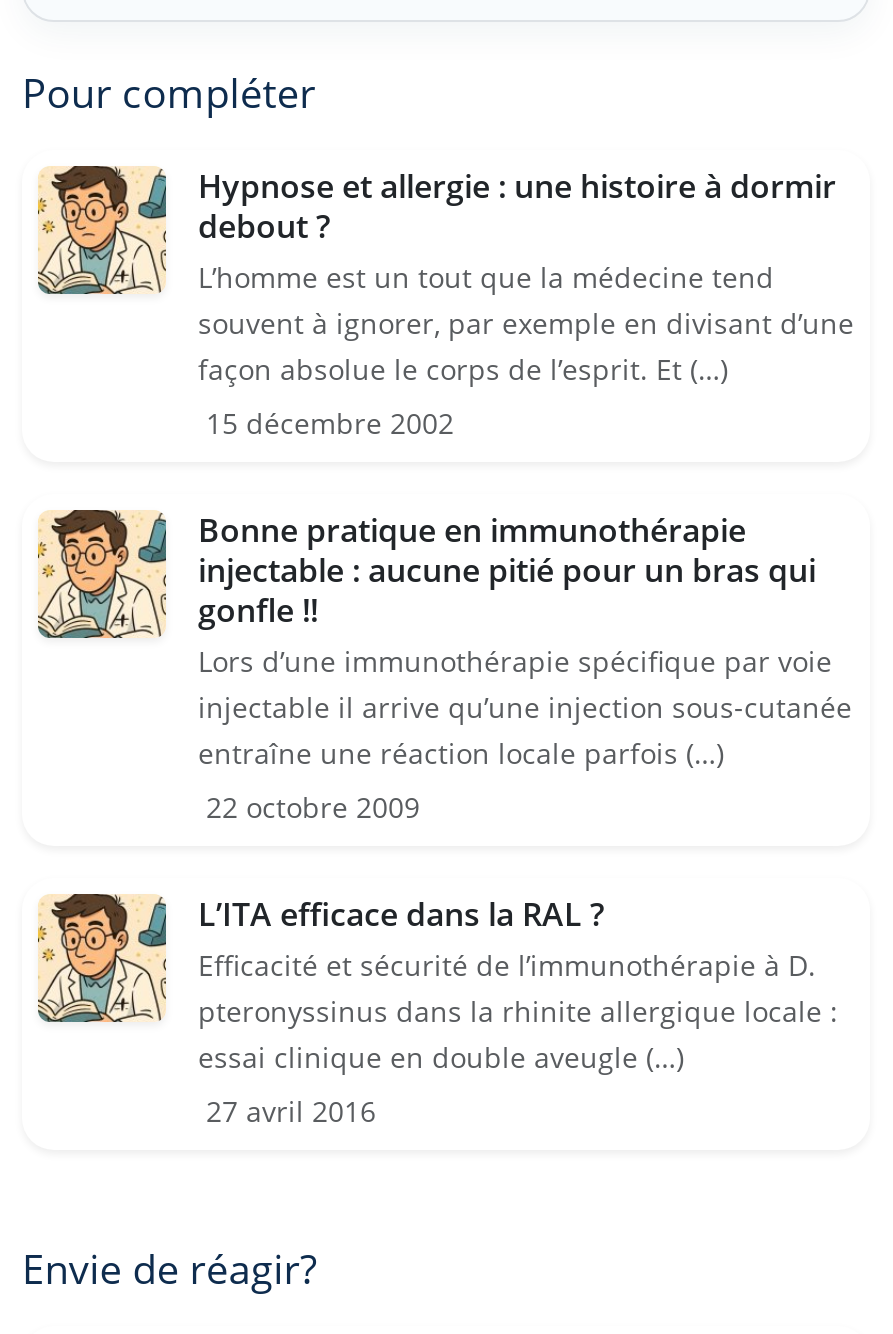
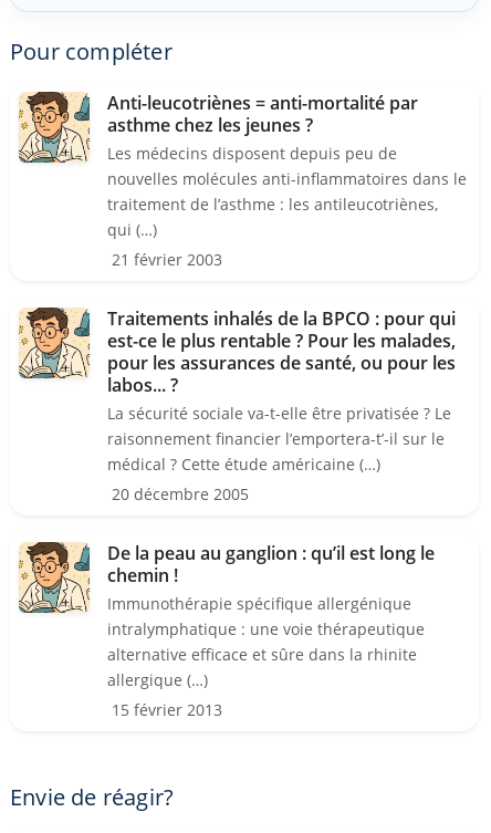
- Hypnose et allergie : une histoire à dormir
- debout ?
- L’homme est un tout que la médecine tend
- souvent à ignorer, par exemple en divisant d’une
- façon absolue le corps de l’esprit. Et (…)
- 15 décembre 2002
+ Anti-leucotriènes = anti-mortalité par
+ asthme chez les jeunes ?
+ Les médecins disposent depuis peu de
+ nouvelles molécules anti-inflammatoires dans le
+ traitement de l’asthme : les antileucotriènes,
+ qui (…)
+ 21 février 2003

moved up: [image]

- Bonne pratique en immunothérapie
- injectable : aucune pitié pour un bras qui
- gonfle !!
- Lors d’une immunothérapie spécifique par voie
- injectable il arrive qu’une injection sous-cutanée
- entraîne une réaction locale parfois (…)
- 22 octobre 2009
+ Traitements inhalés de la BPCO : pour qui
+ est-ce le plus rentable ? Pour les malades,
+ pour les assurances de santé, ou pour les
+ labos... ?
+ La sécurité sociale va-t-elle être privatisée ? Le
+ raisonnement financier l’emportera-t’-il sur le
+ médical ? Cette étude américaine (…)
+ 20 décembre 2005

moved up: [image]

- L’ITA efficace dans la RAL ?
- Efficacité et sécurité de l’immunothérapie à D.
- pteronyssinus dans la rhinite allergique locale :
- essai clinique en double aveugle (…)
- 27 avril 2016
+ De la peau au ganglion : qu’il est long le
+ chemin !
+ Immunothérapie spécifique allergénique
+ intralymphatique : une voie thérapeutique
+ alternative efficace et sûre dans la rhinite
+ allergique (…)
+ 15 février 2013
